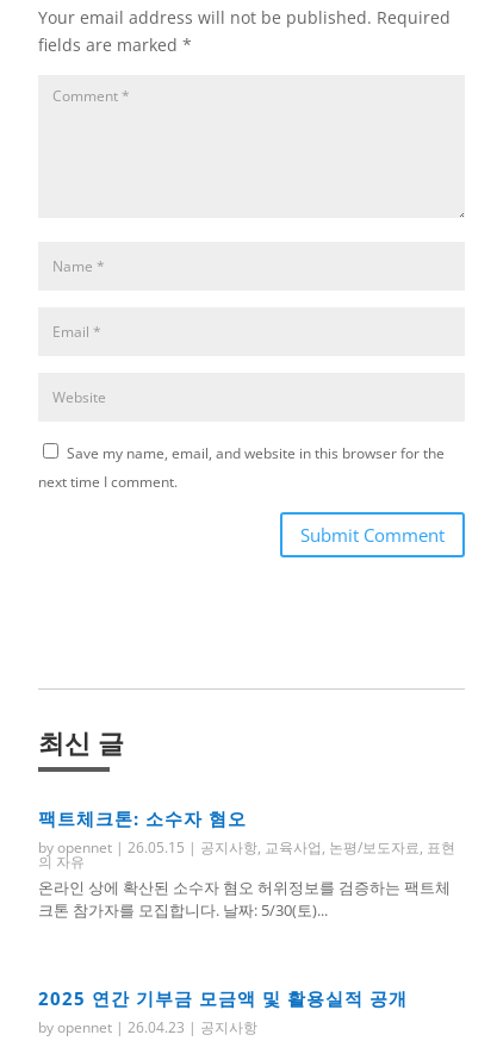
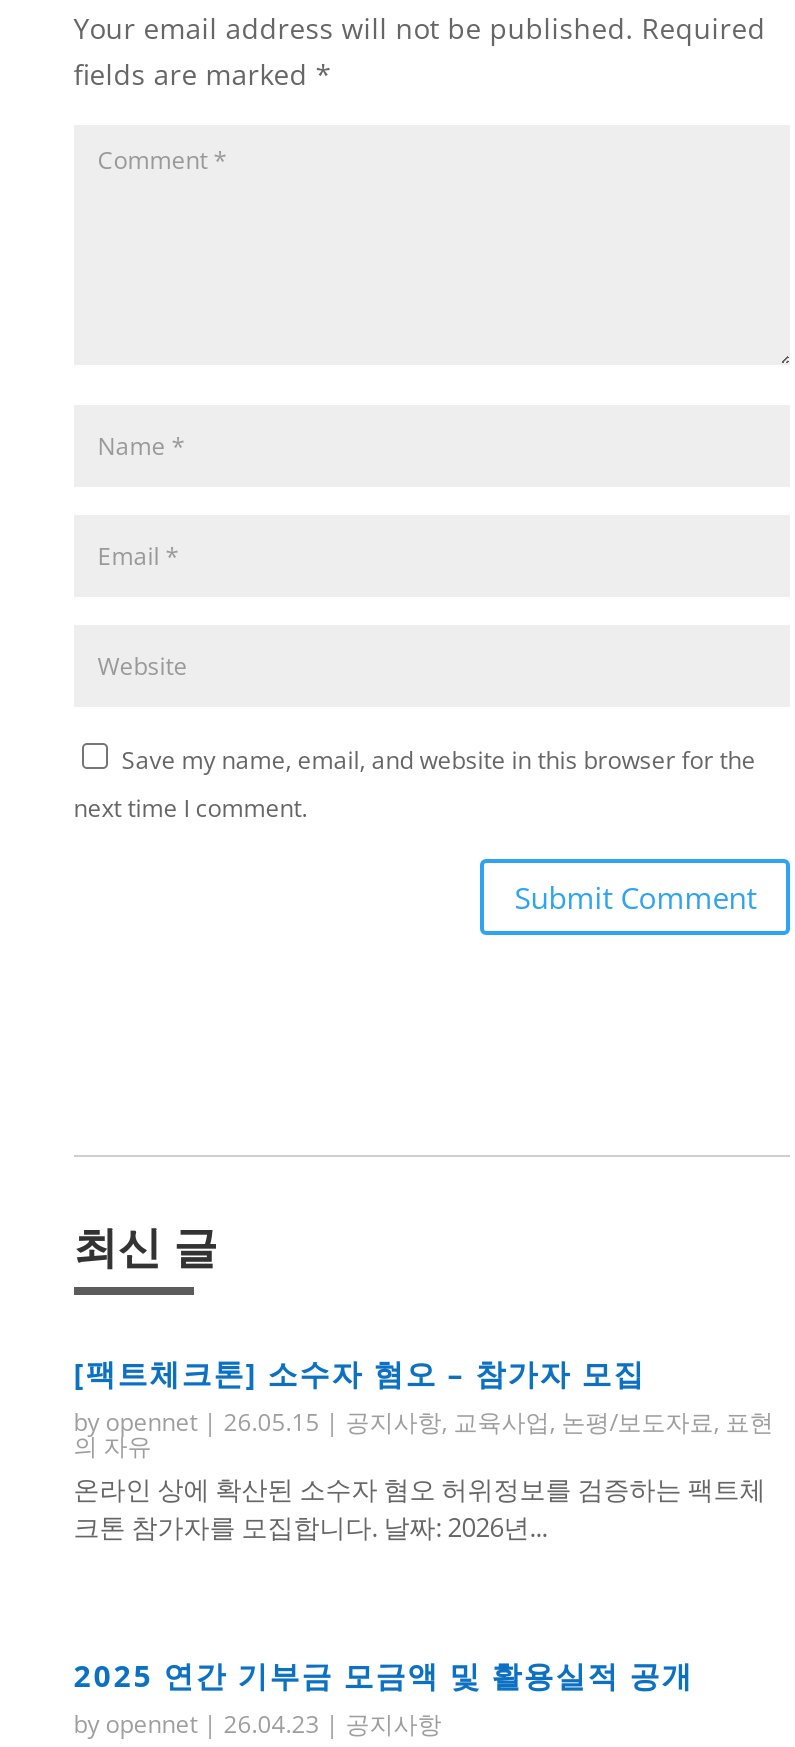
- 팩트체크톤: 소수자 혐오
+ [팩트체크톤] 소수자 혐오 – 참가자 모집

- 크톤 참가자를 모집합니다. 날짜: 5/30(토)...
+ 크톤 참가자를 모집합니다. 날짜: 2026년...
